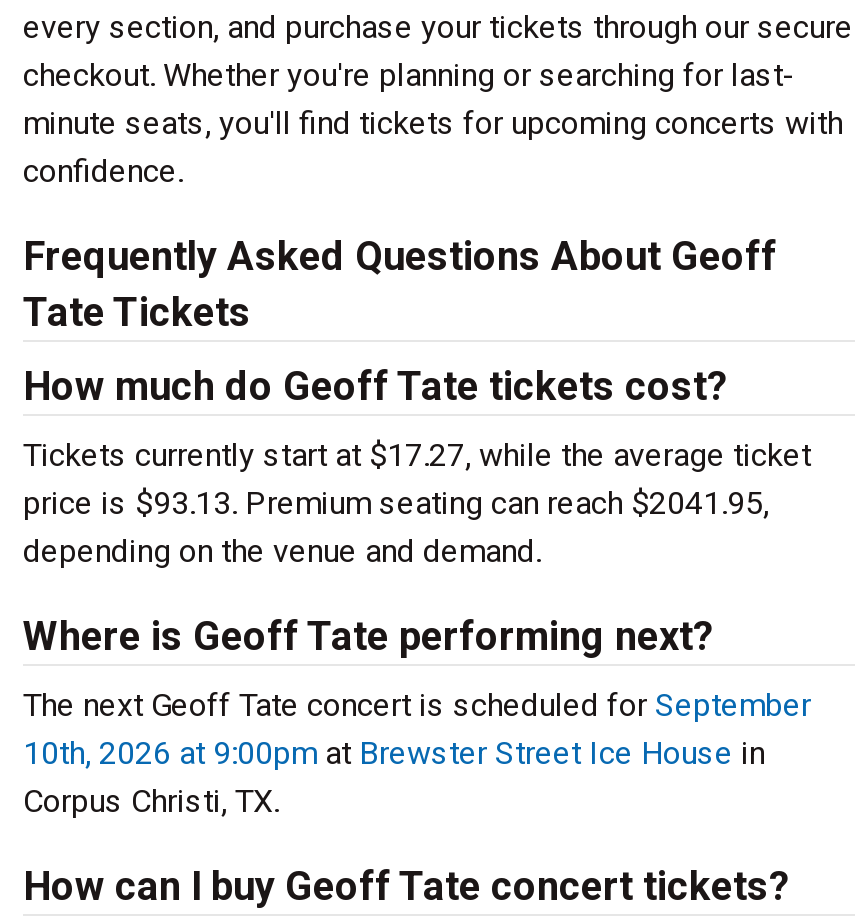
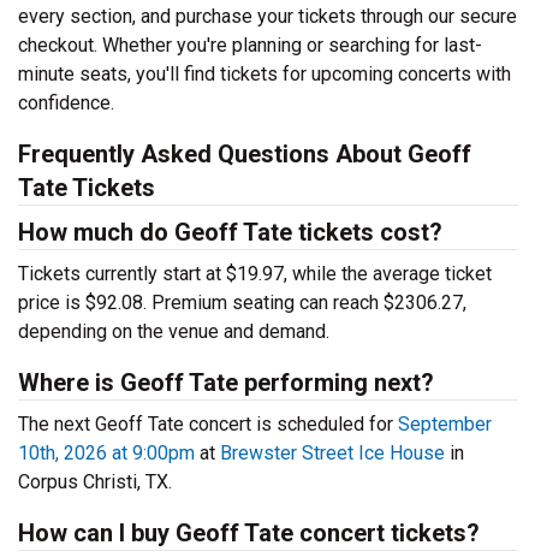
- Tickets currently start at $17.27, while the average ticket
+ Tickets currently start at $19.97, while the average ticket

- price is $93.13. Premium seating can reach $2041.95,
+ price is $92.08. Premium seating can reach $2306.27,
